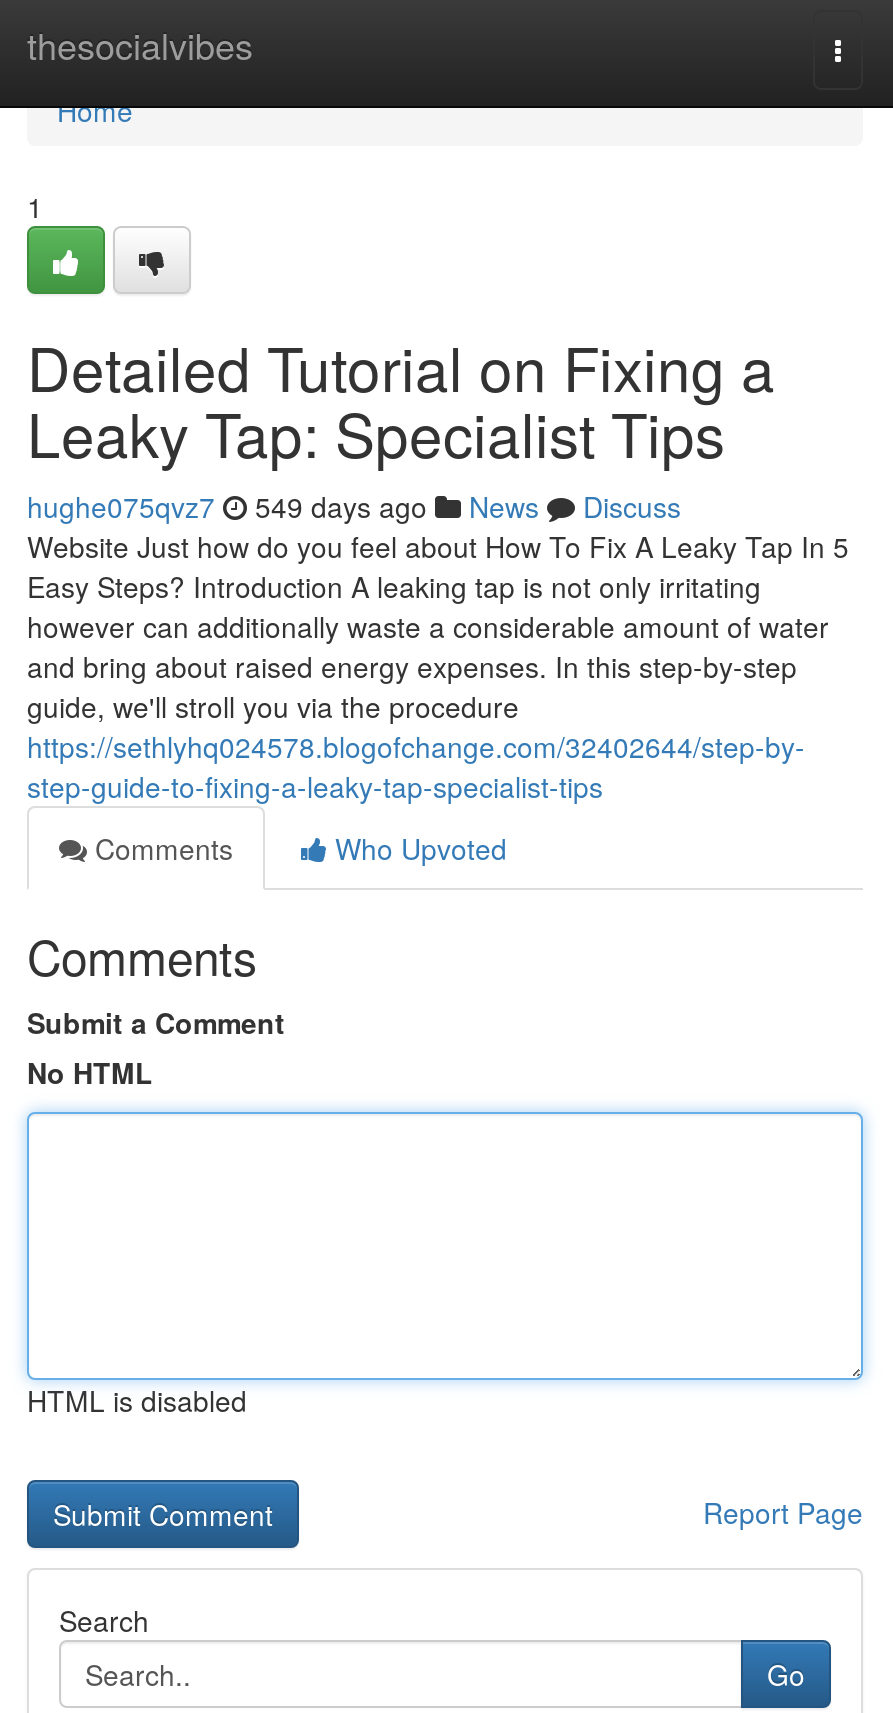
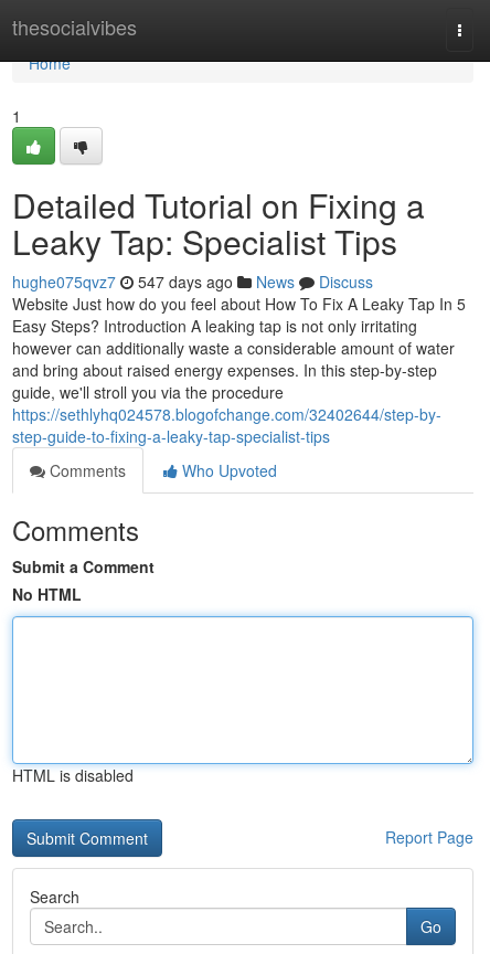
- hughe075qvz7 549 days ago News Discuss
+ hughe075qvz7 547 days ago News Discuss
